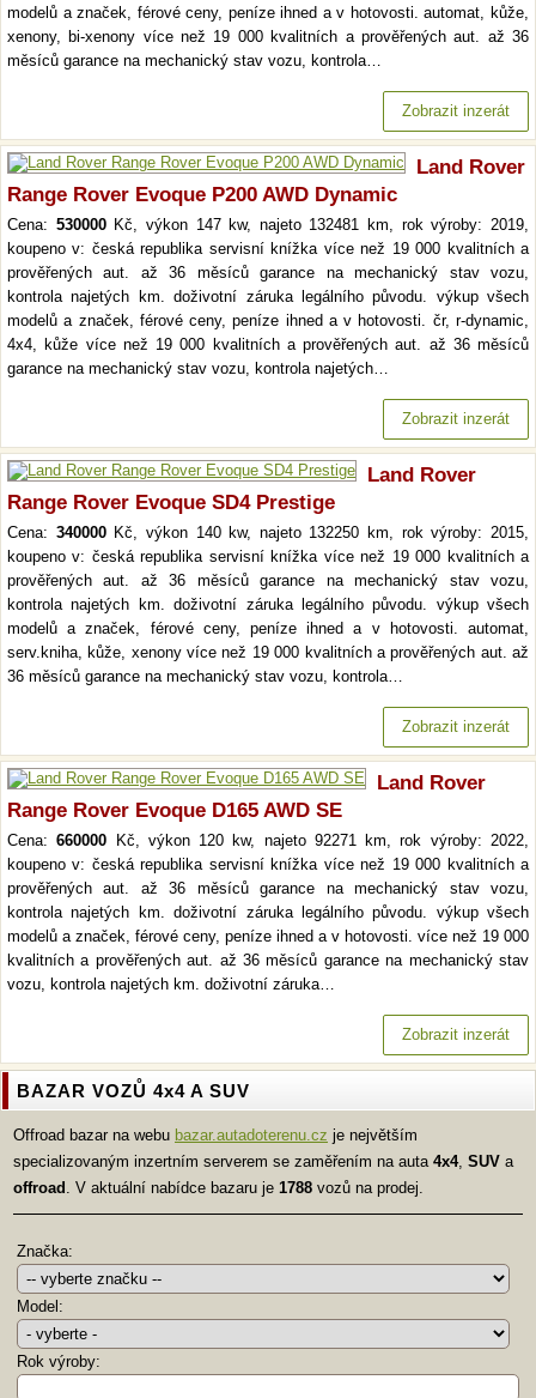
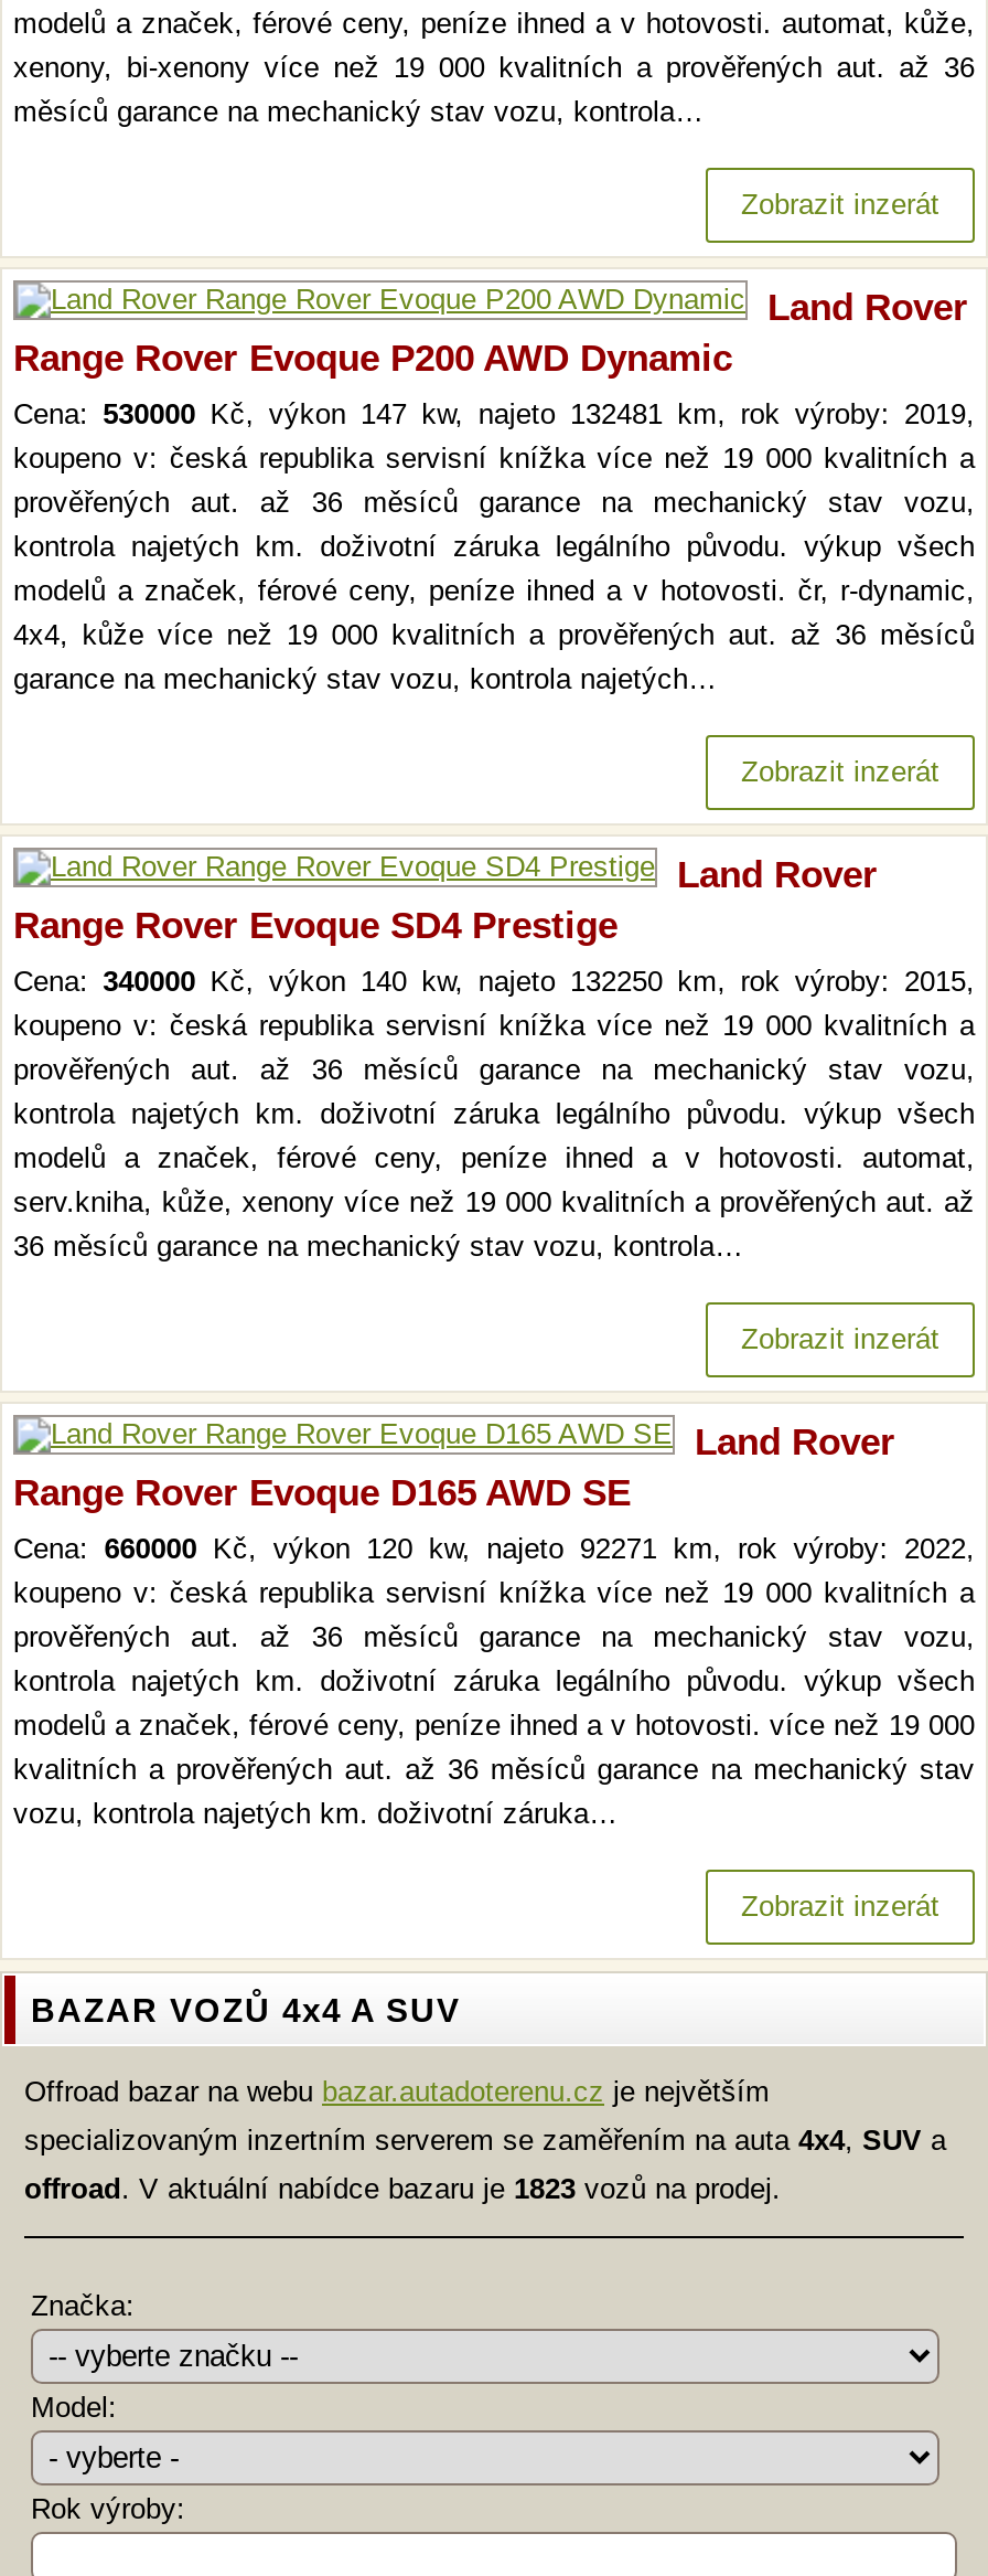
- offroad. V aktuální nabídce bazaru je 1788 vozů na prodej.
+ offroad. V aktuální nabídce bazaru je 1823 vozů na prodej.
